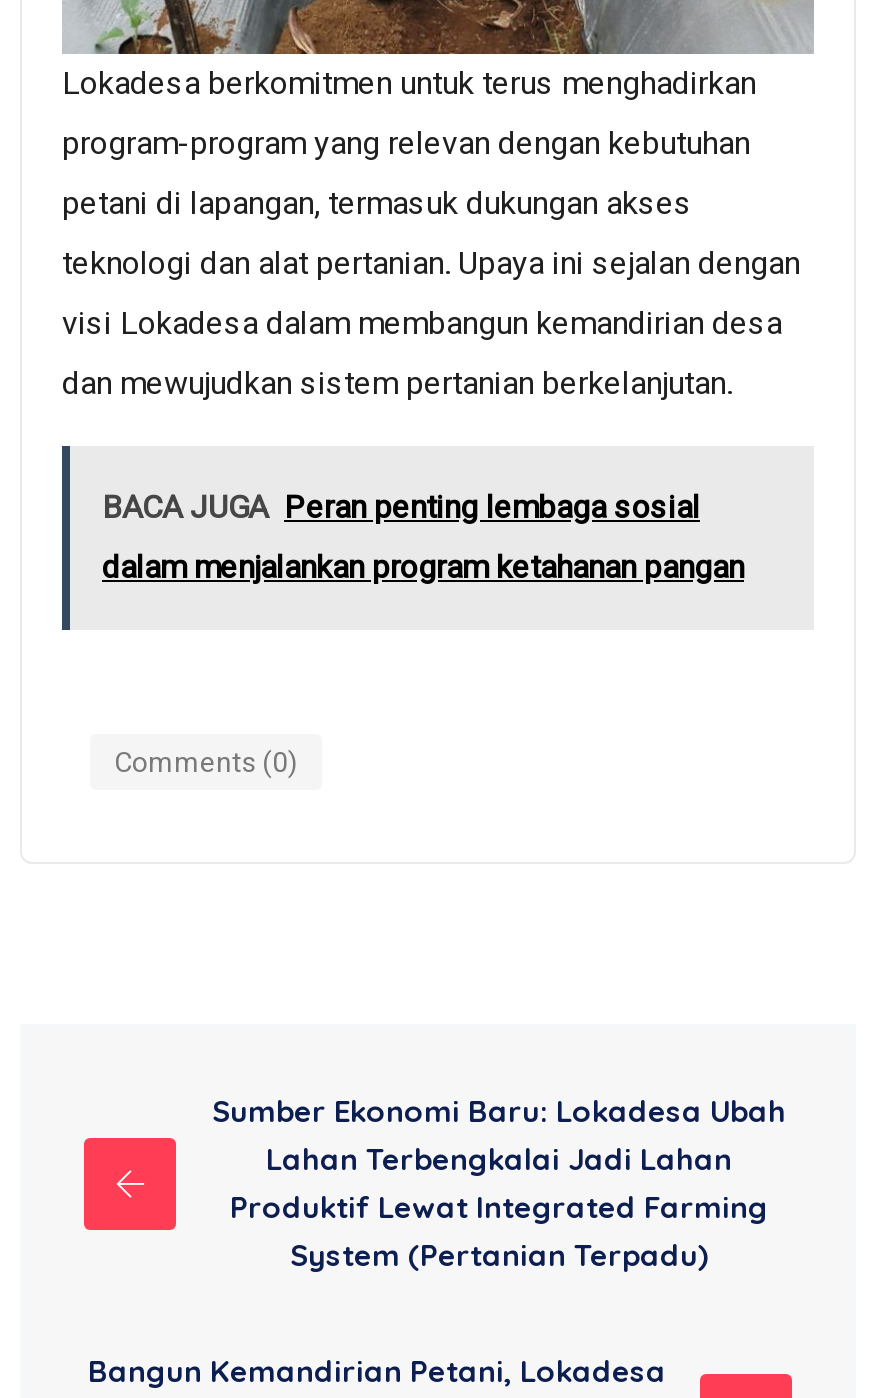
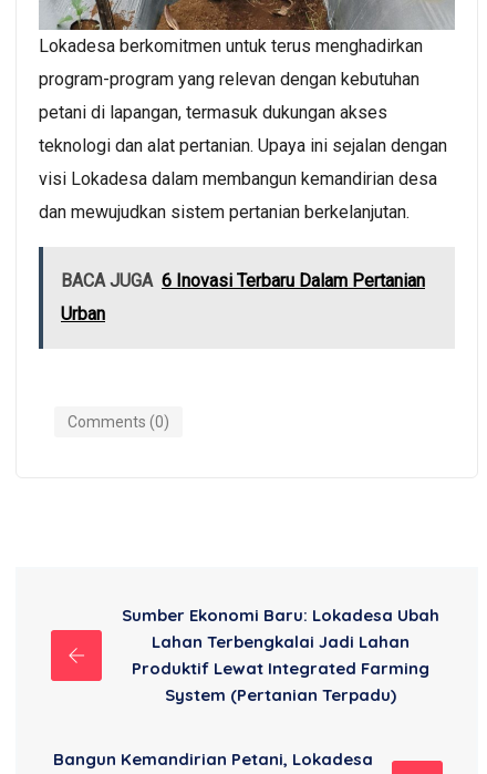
- BACA JUGA Peran penting lembaga sosial
+ BACA JUGA 6 Inovasi Terbaru Dalam Pertanian

- dalam menjalankan program ketahanan pangan
+ Urban
